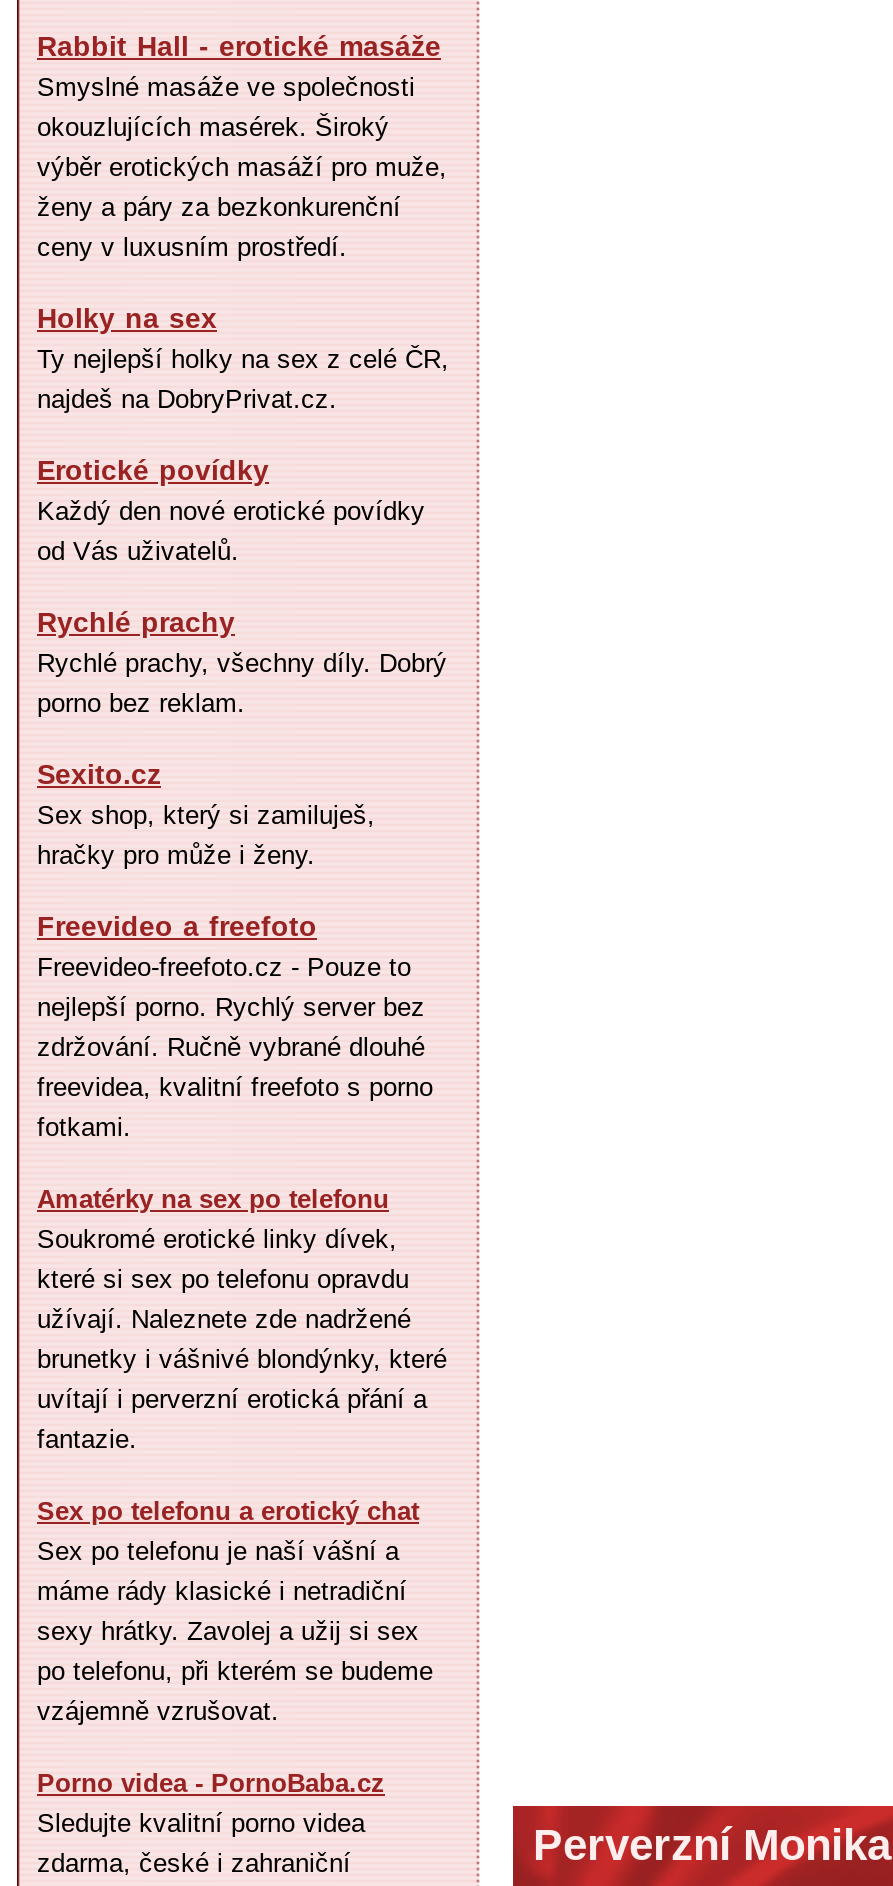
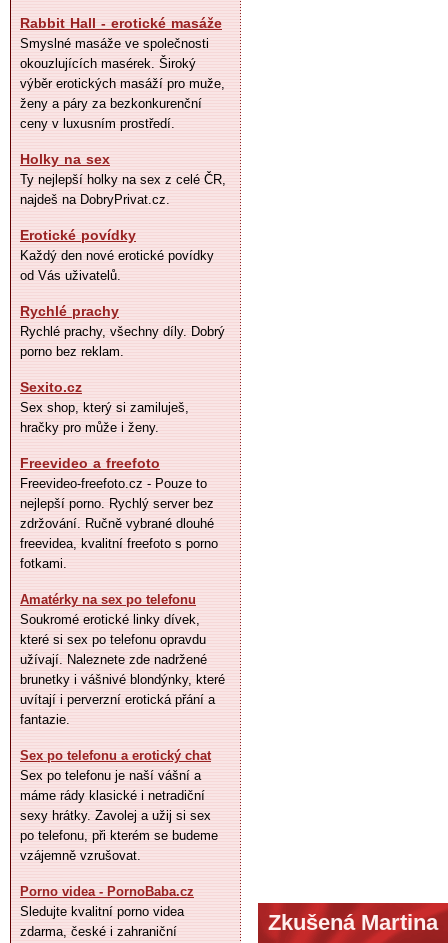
- Perverzní Monika
+ Zkušená Martina
